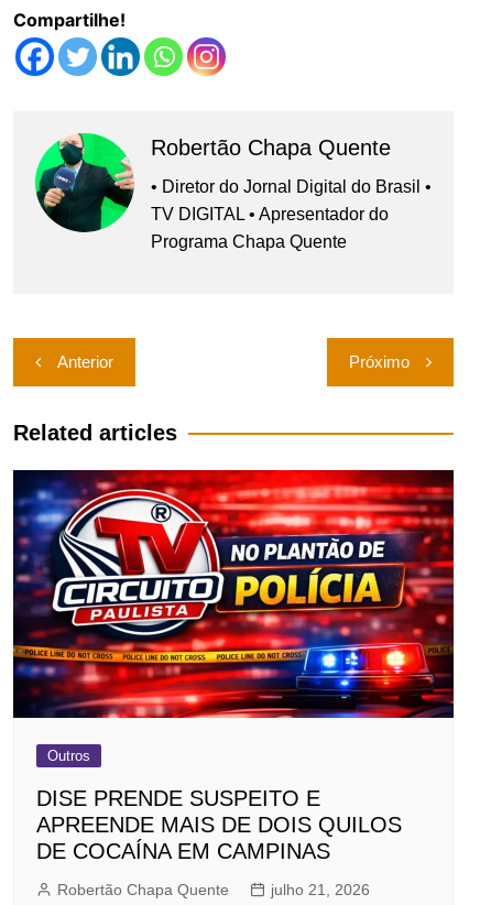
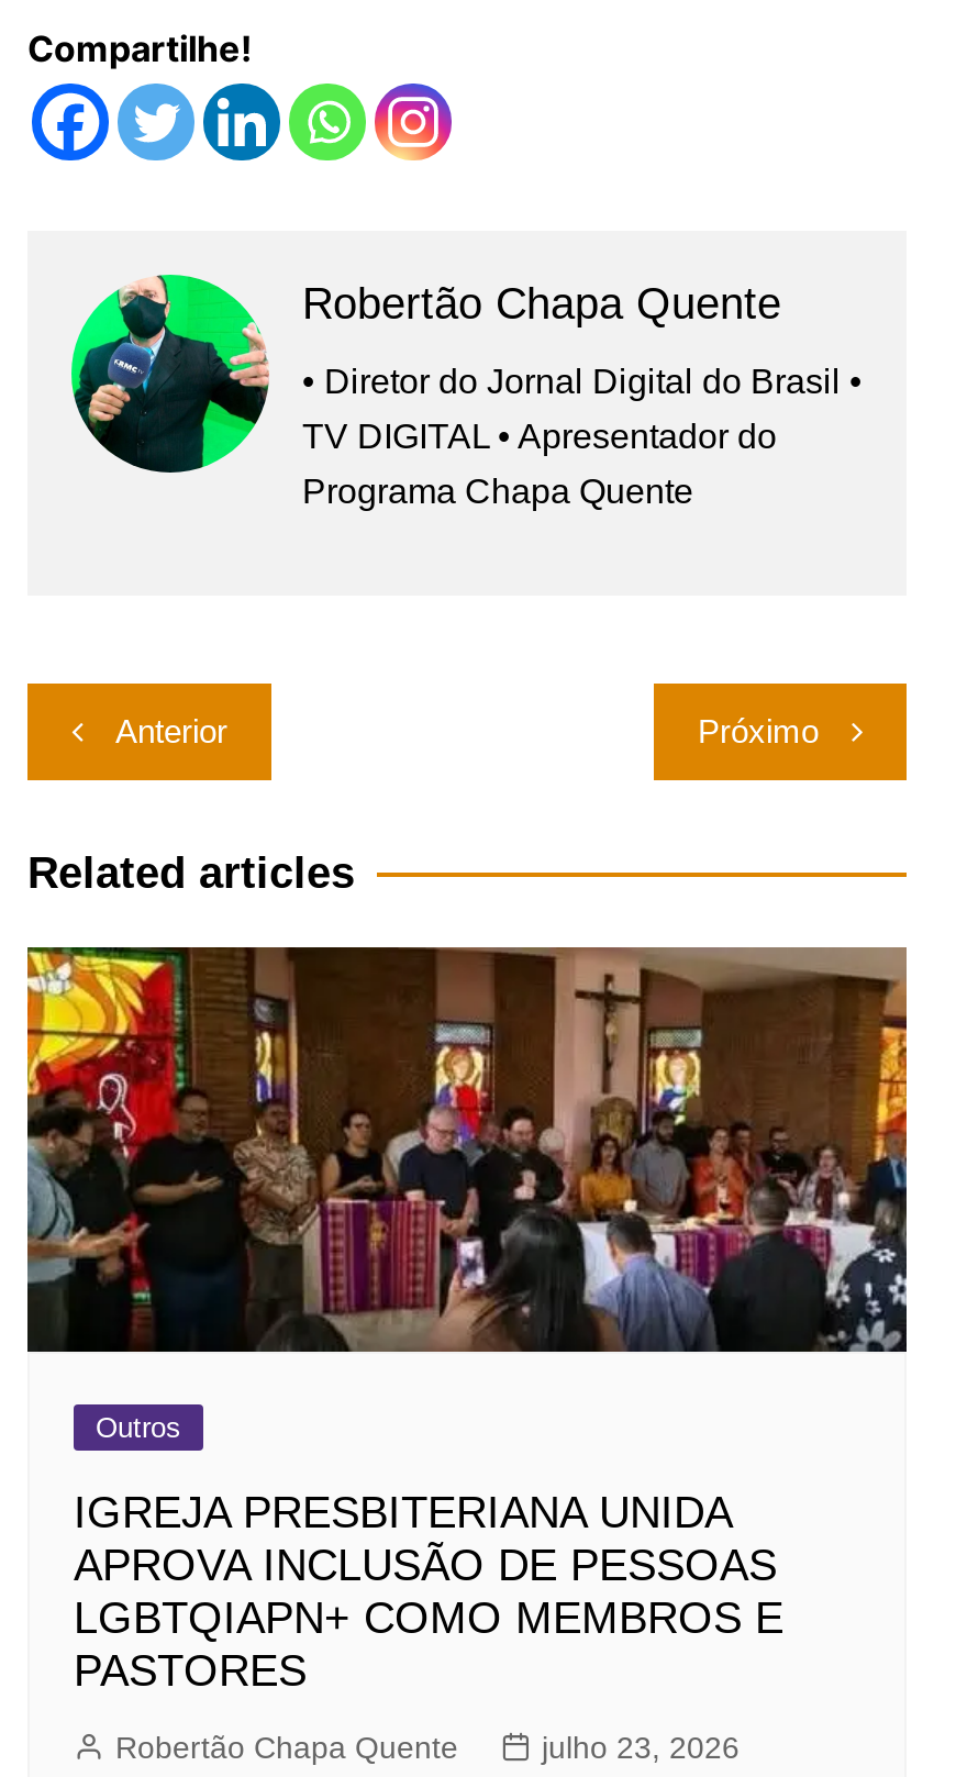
- [image]
+ [image]

moved up: Outros

- DISE PRENDE SUSPEITO E
- APREENDE MAIS DE DOIS QUILOS
- DE COCAÍNA EM CAMPINAS
+ IGREJA PRESBITERIANA UNIDA
+ APROVA INCLUSÃO DE PESSOAS
+ LGBTQIAPN+ COMO MEMBROS E
+ PASTORES

- julho 21, 2026
+ julho 23, 2026
